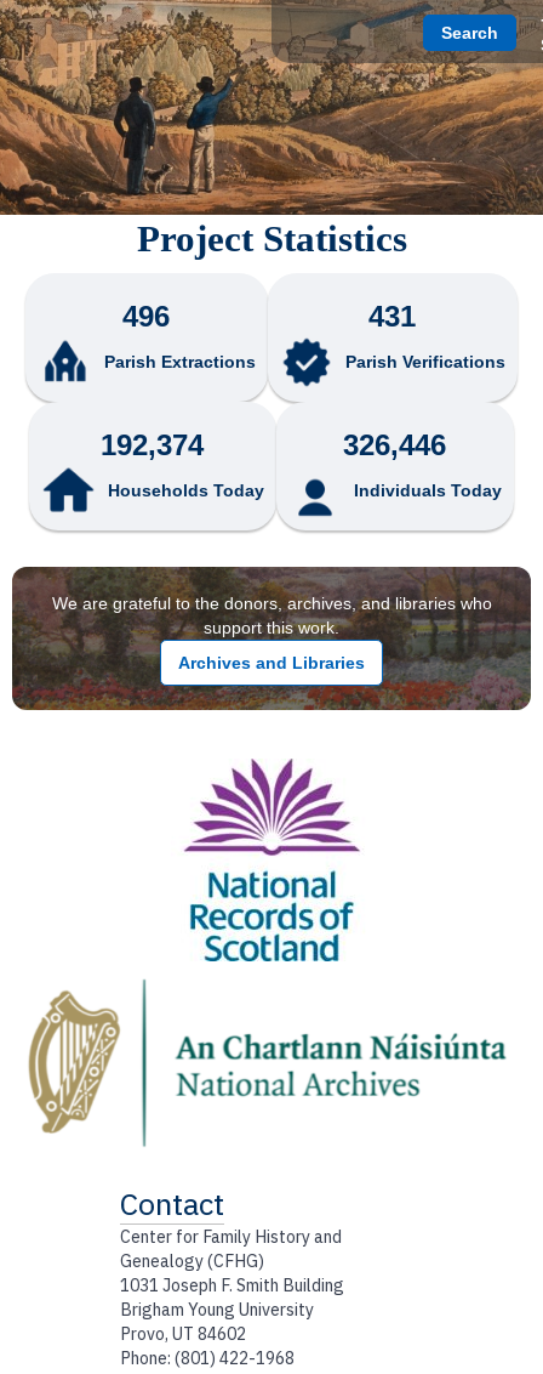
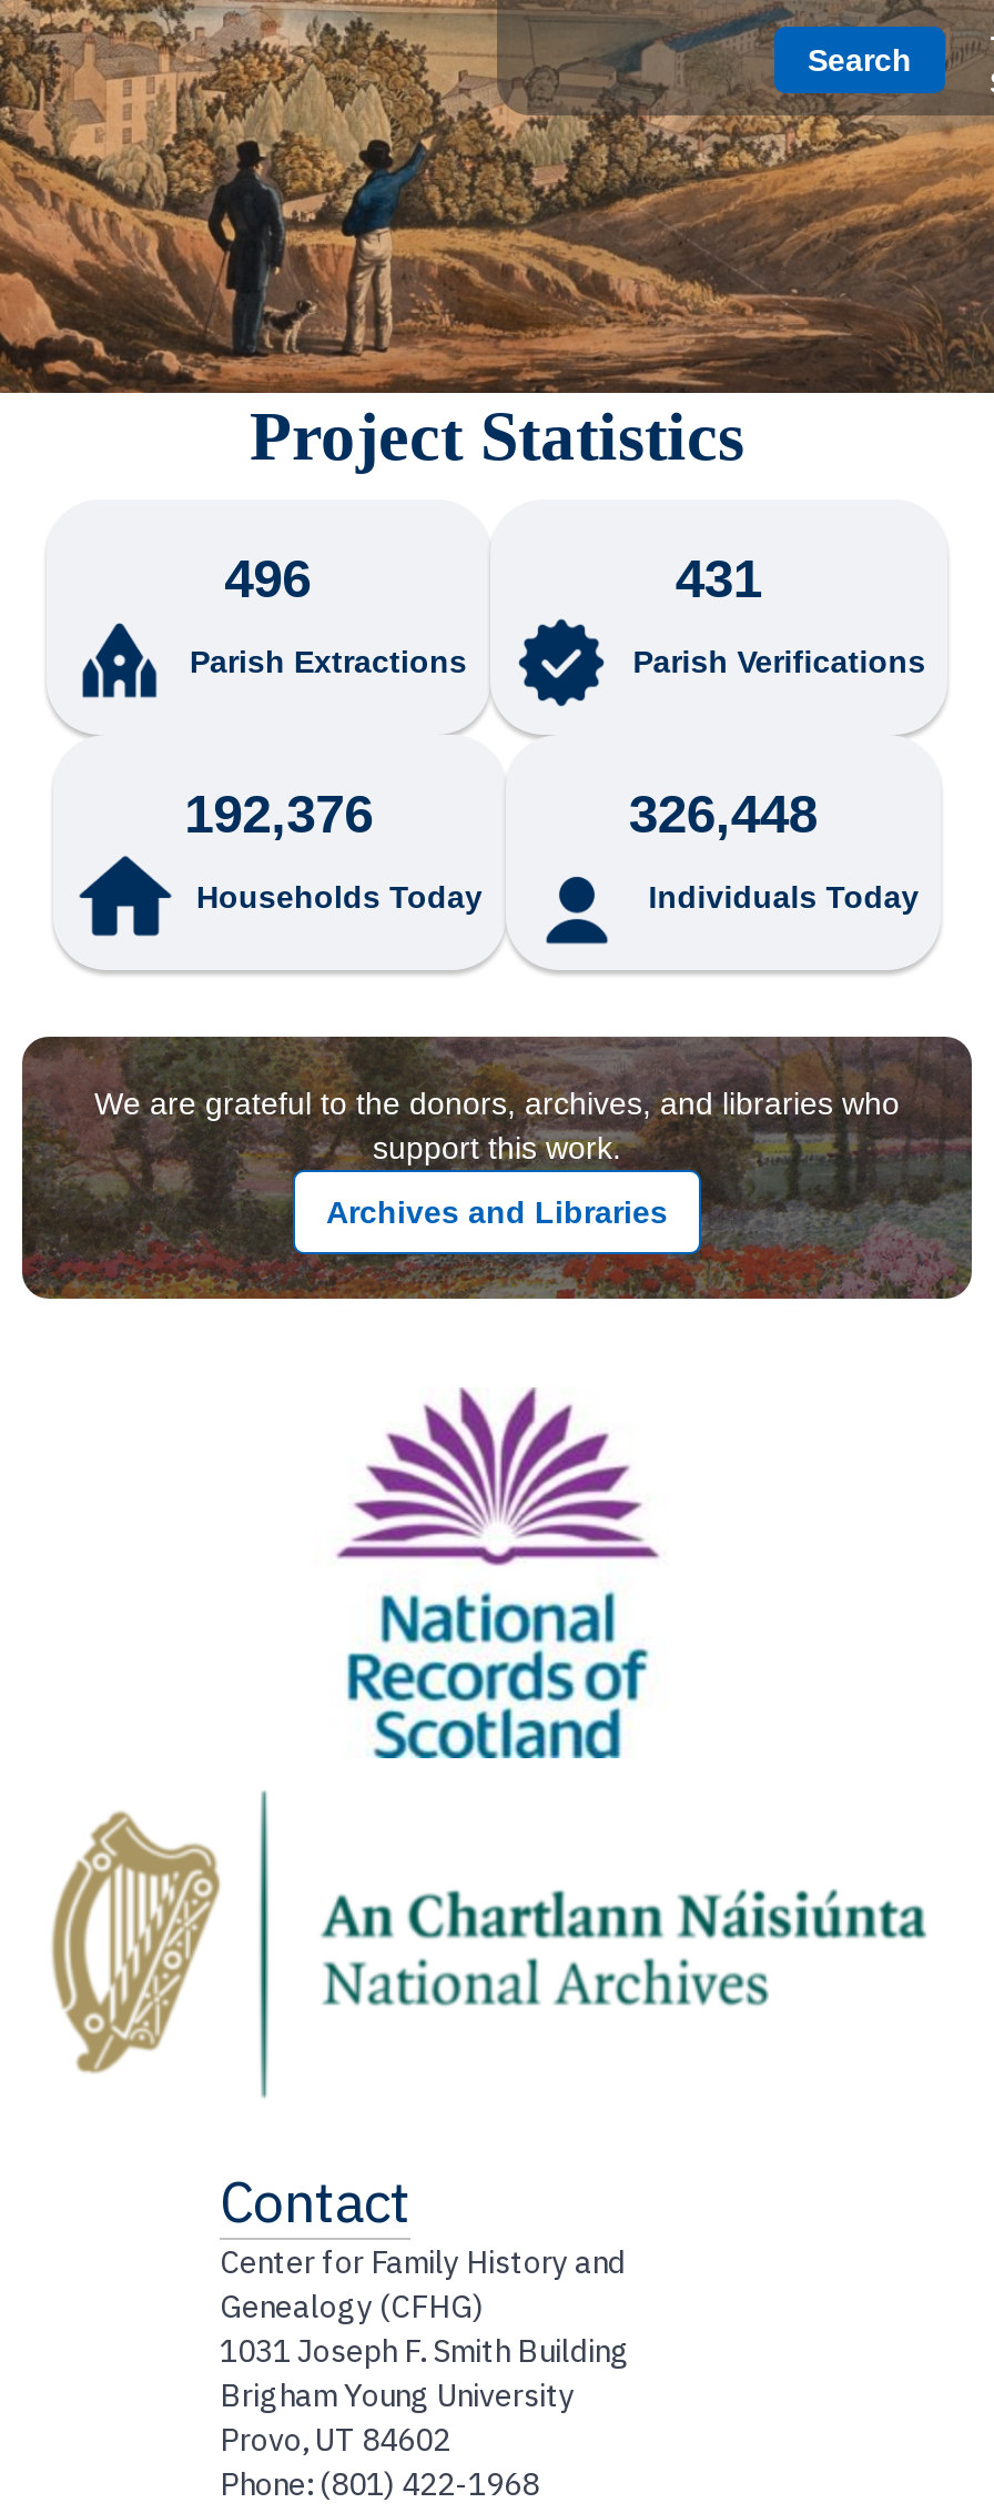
- 192,374
+ 192,376

- 326,446
+ 326,448
